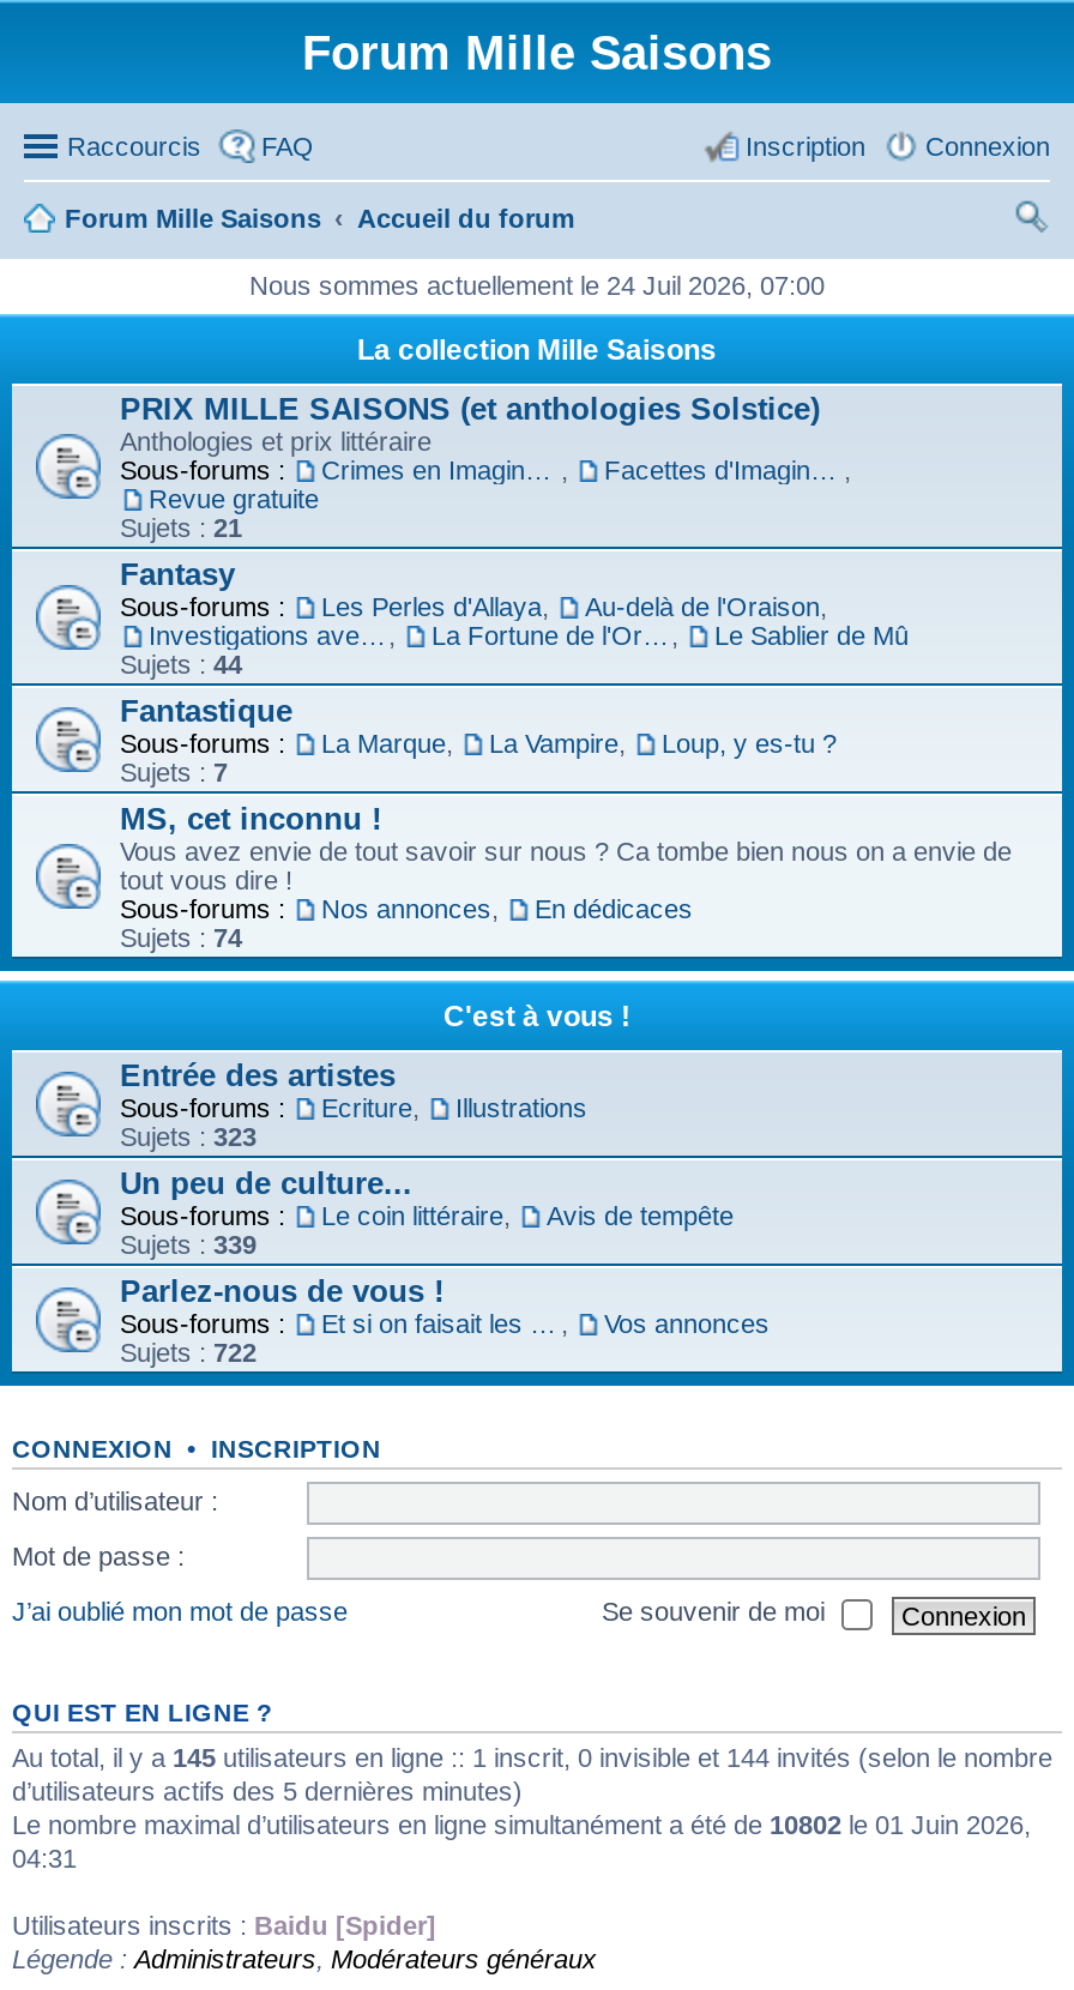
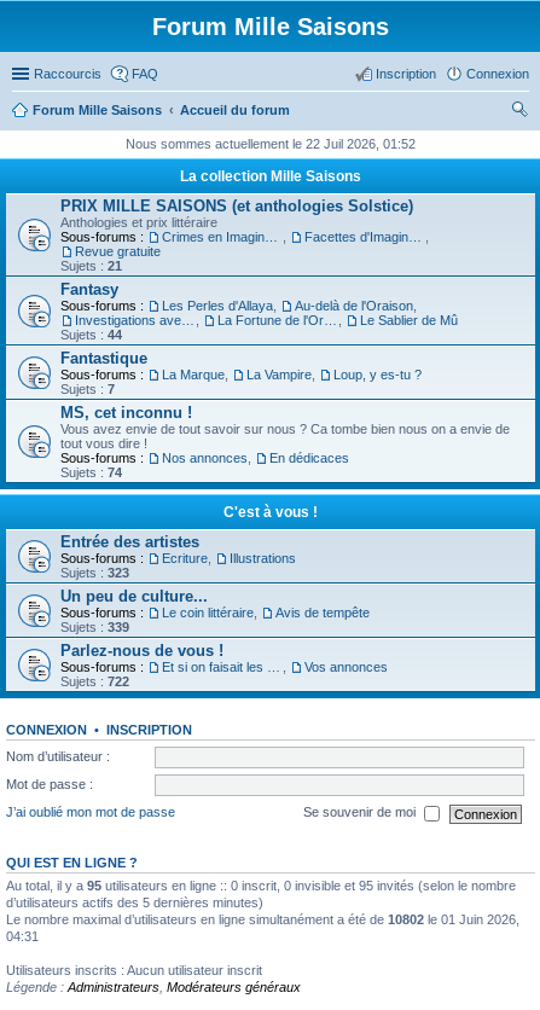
- Nous sommes actuellement le 24 Juil 2026, 07:00
+ Nous sommes actuellement le 22 Juil 2026, 01:52

- Au total, il y a 145 utilisateurs en ligne :: 1 inscrit, 0 invisible et 144 invités (selon le nombre
+ Au total, il y a 95 utilisateurs en ligne :: 0 inscrit, 0 invisible et 95 invités (selon le nombre

- Utilisateurs inscrits : Baidu [Spider]
+ Utilisateurs inscrits : Aucun utilisateur inscrit
